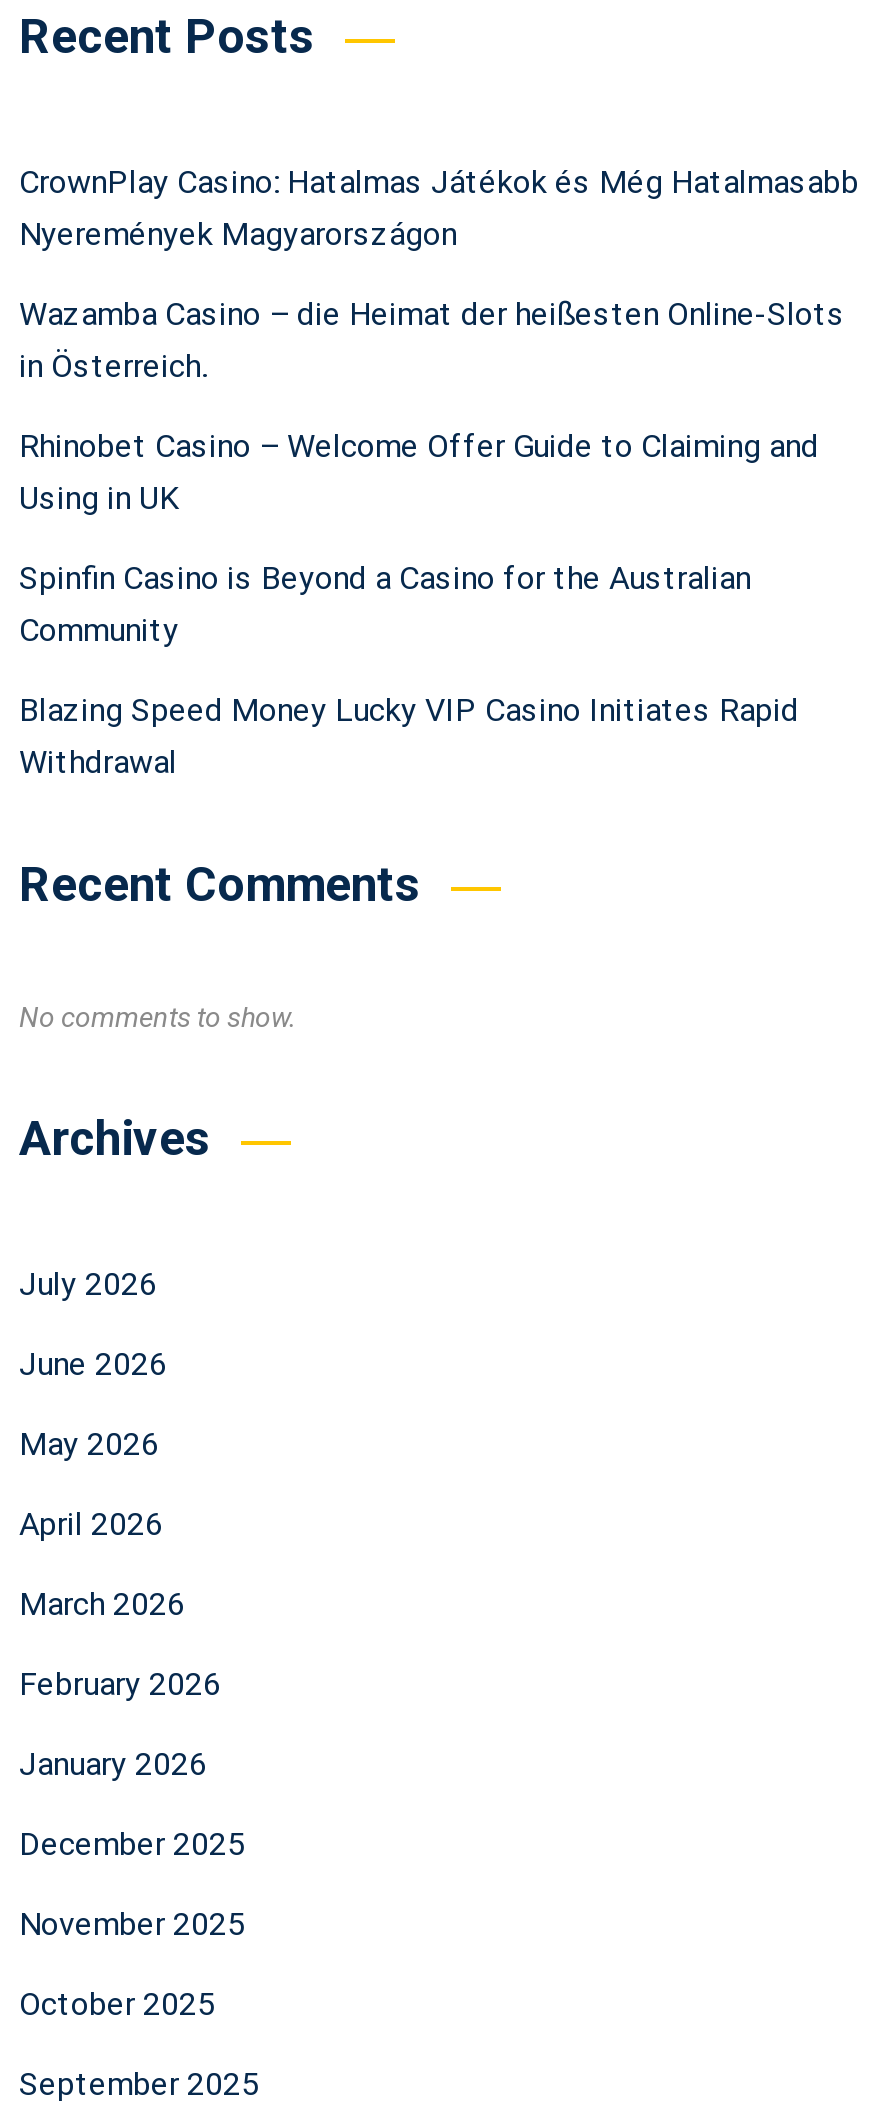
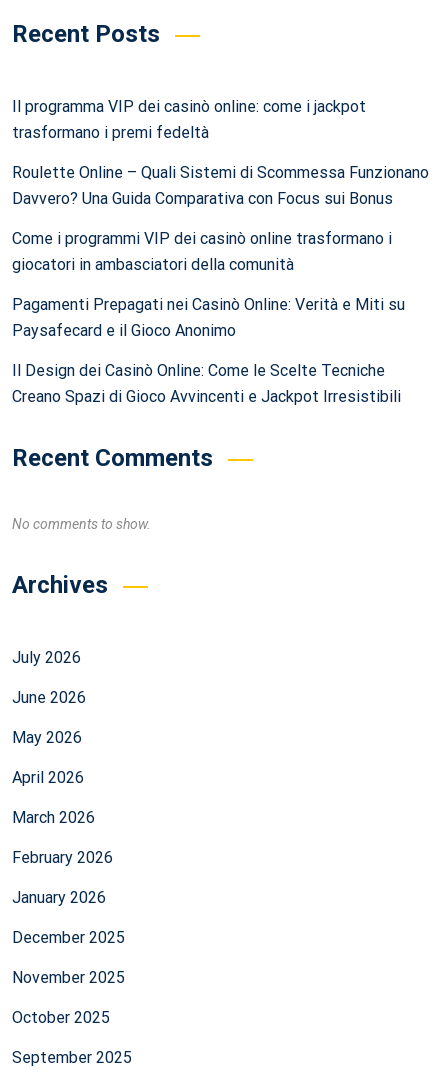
- CrownPlay Casino: Hatalmas Játékok és Még Hatalmasabb
- Nyeremények Magyarországon
+ Il programma VIP dei casinò online: come i jackpot
+ trasformano i premi fedeltà

- Wazamba Casino – die Heimat der heißesten Online-Slots
- in Österreich.
+ Roulette Online – Quali Sistemi di Scommessa Funzionano
+ Davvero? Una Guida Comparativa con Focus sui Bonus

- Rhinobet Casino – Welcome Offer Guide to Claiming and
- Using in UK
+ Come i programmi VIP dei casinò online trasformano i
+ giocatori in ambasciatori della comunità

- Spinfin Casino is Beyond a Casino for the Australian
- Community
+ Pagamenti Prepagati nei Casinò Online: Verità e Miti su
+ Paysafecard e il Gioco Anonimo

- Blazing Speed Money Lucky VIP Casino Initiates Rapid
- Withdrawal
+ Il Design dei Casinò Online: Come le Scelte Tecniche
+ Creano Spazi di Gioco Avvincenti e Jackpot Irresistibili
